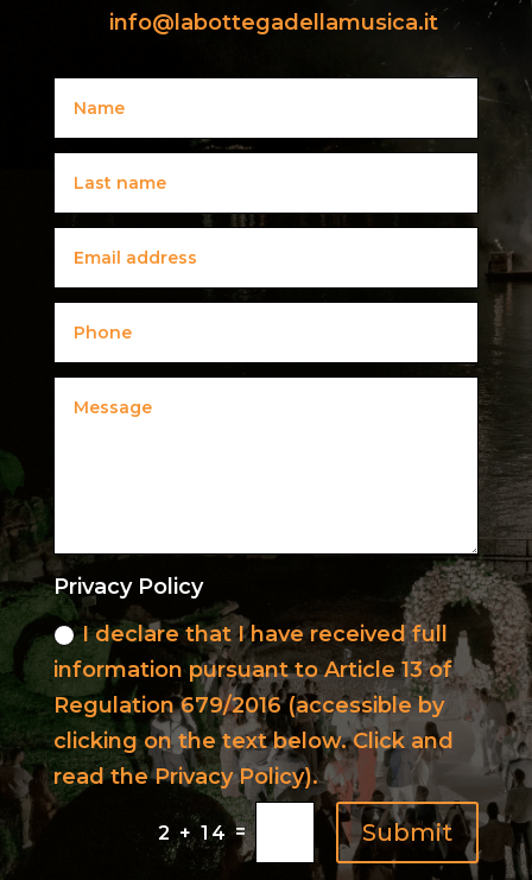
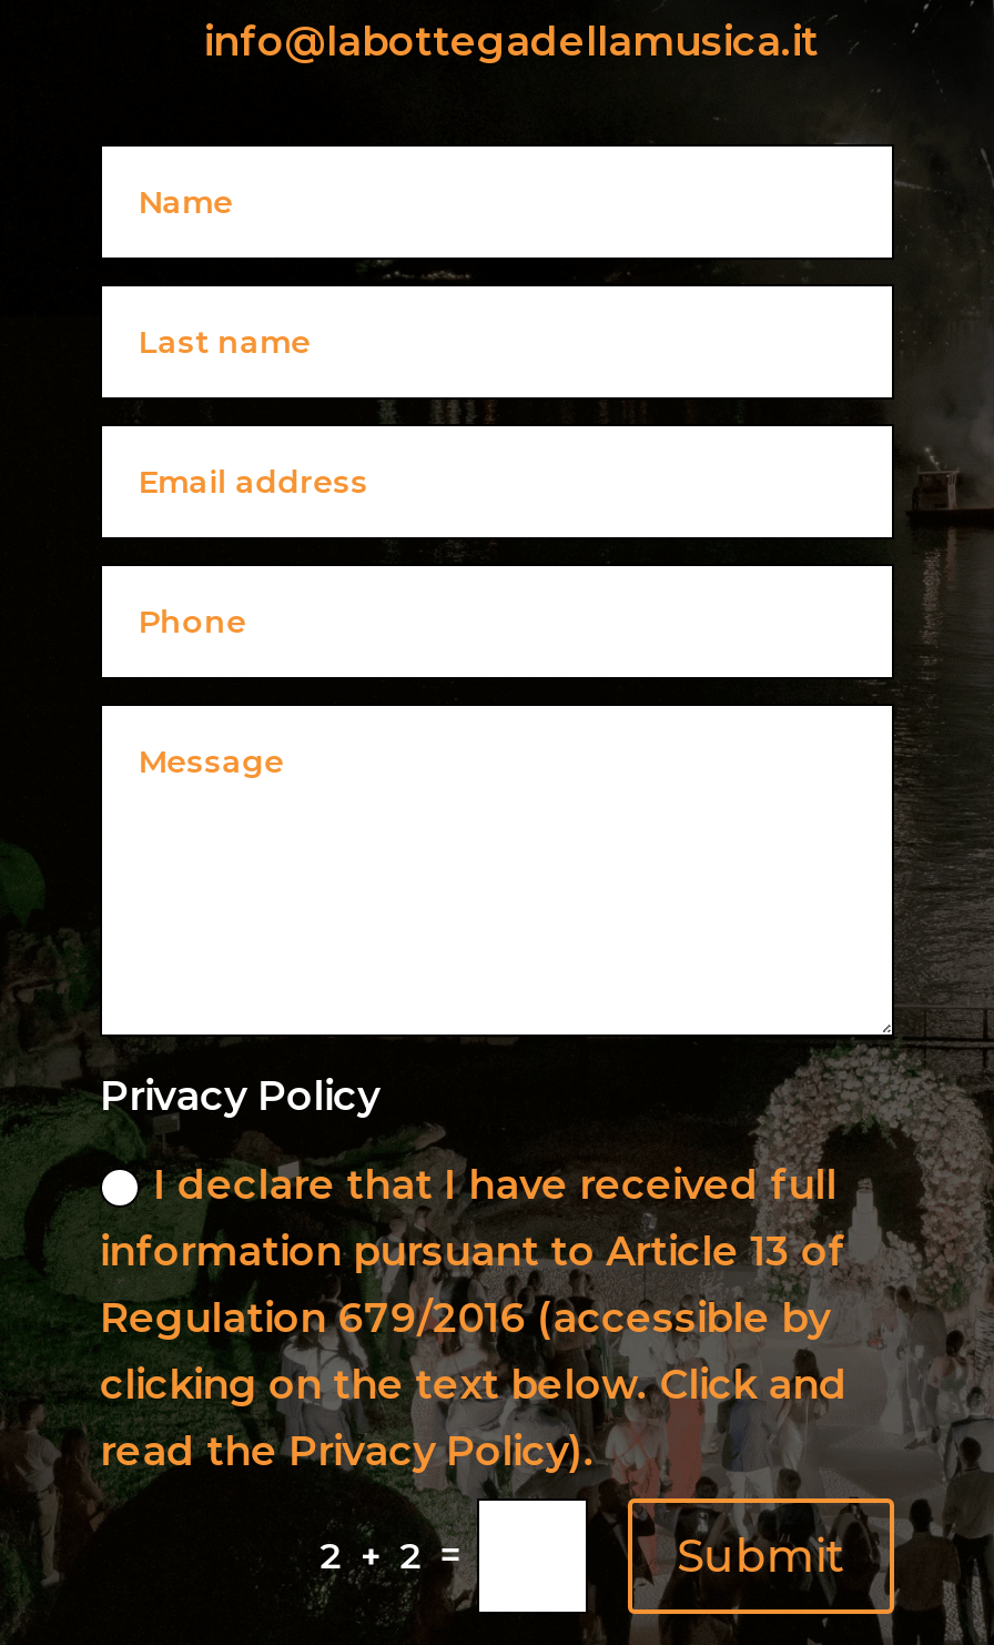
- 2 + 14 =
+ 2 + 2 =
